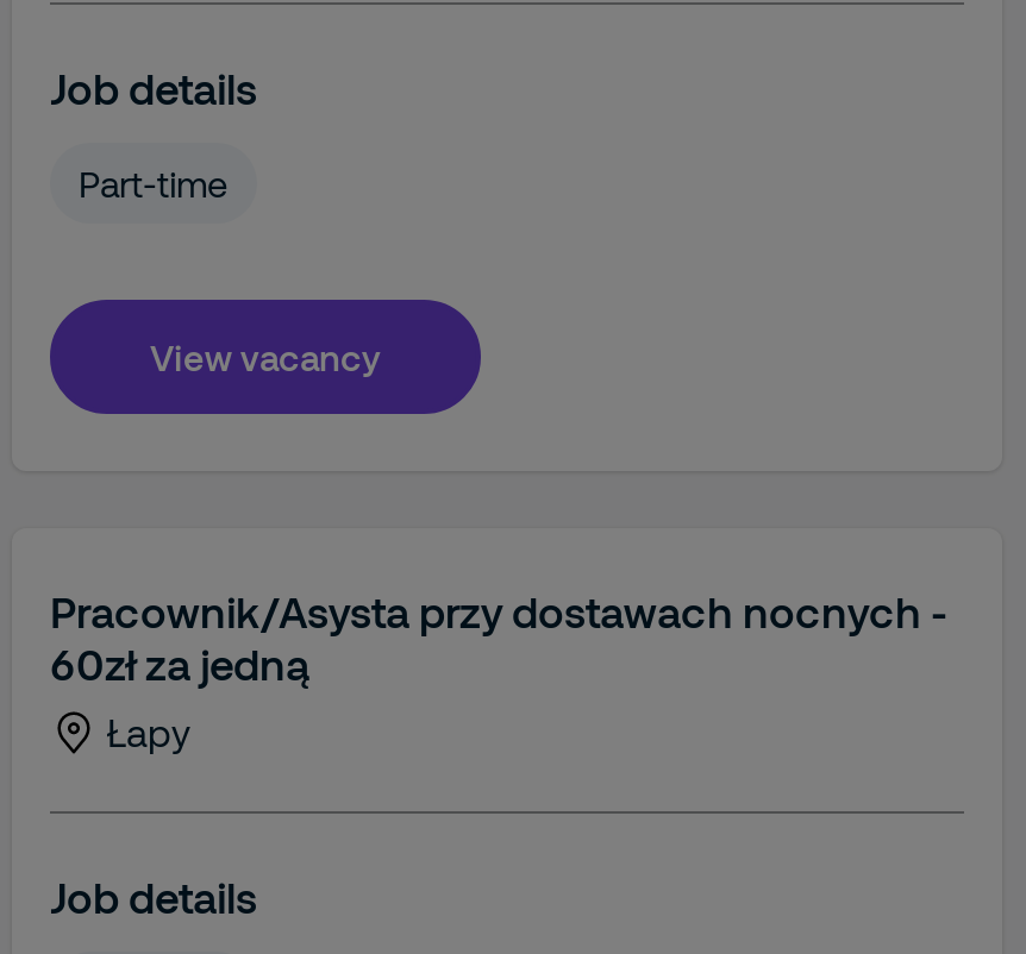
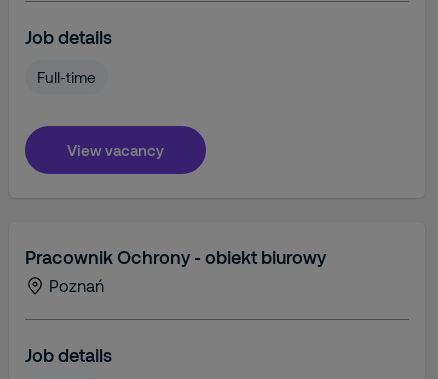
- Part-time
+ Full-time

- Pracownik/Asysta przy dostawach nocnych -
- 60zł za jedną
- Łapy
+ Pracownik Ochrony - obiekt biurowy
+ Poznań
